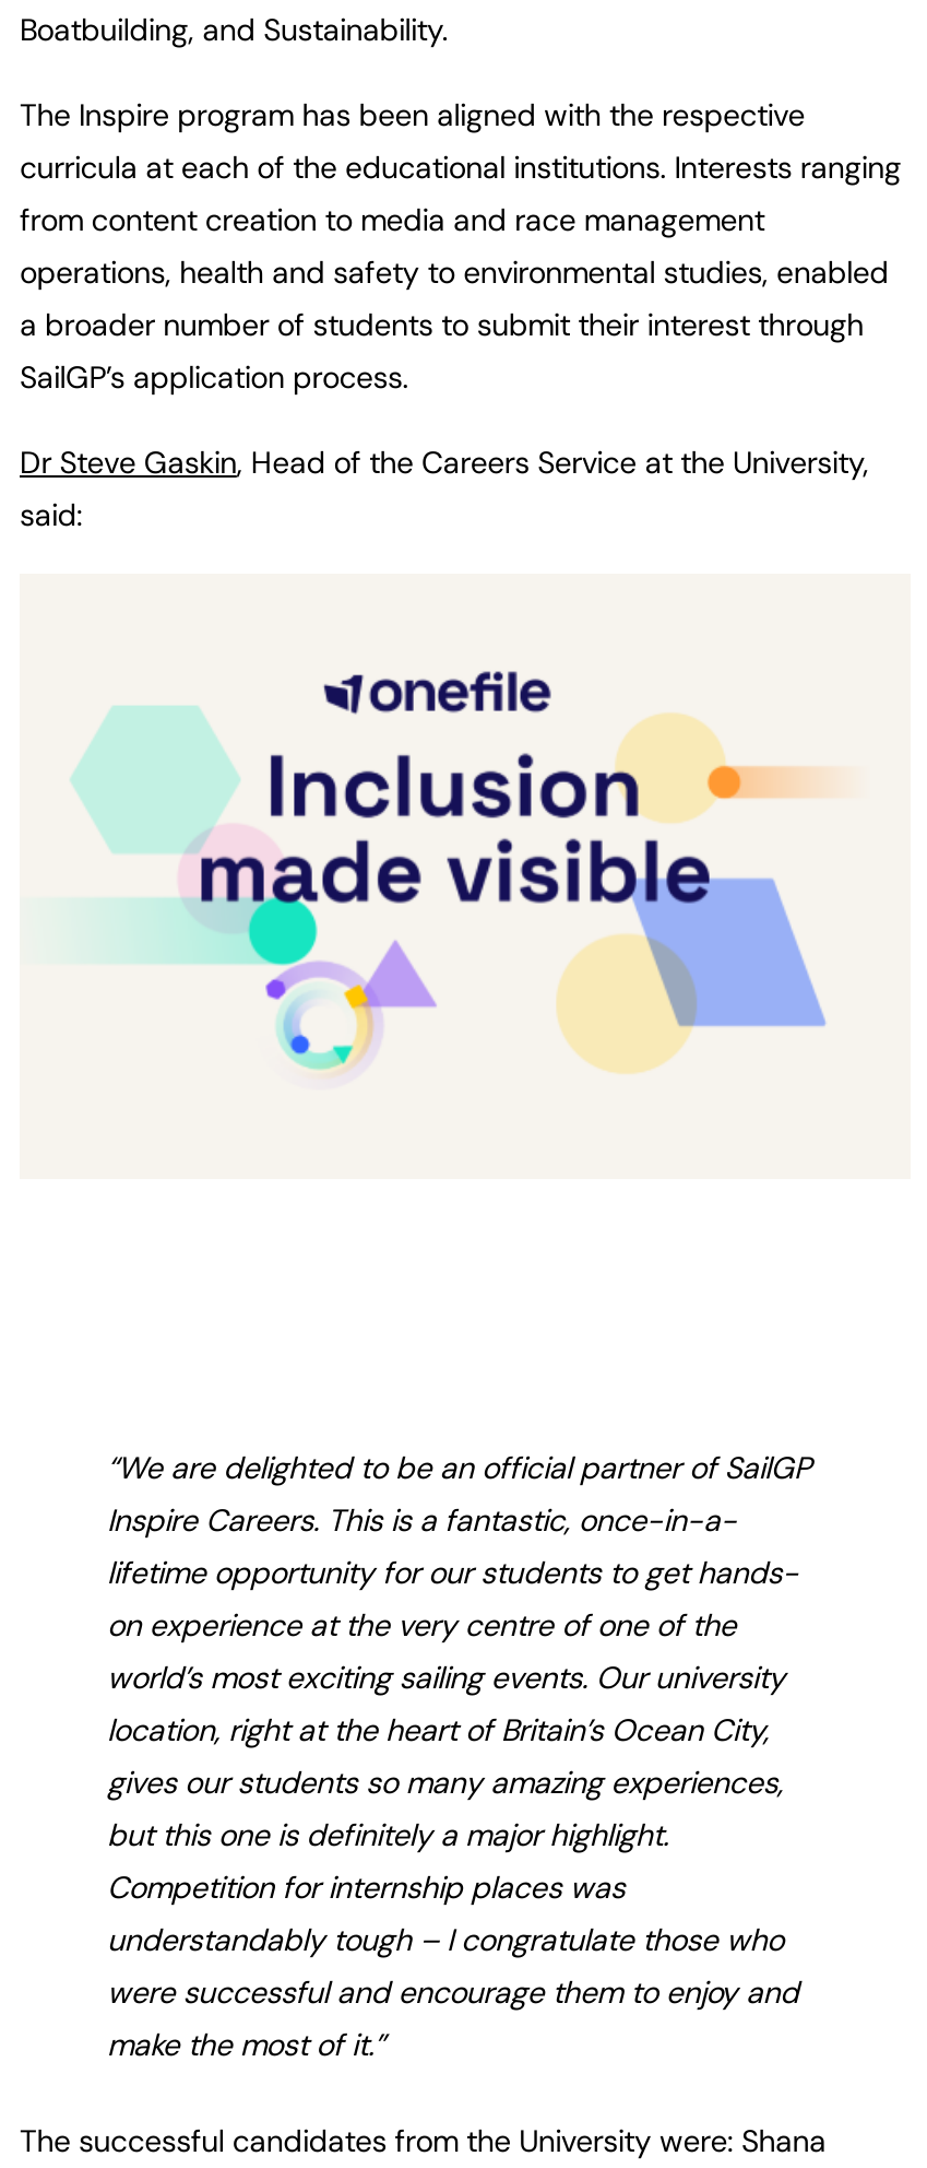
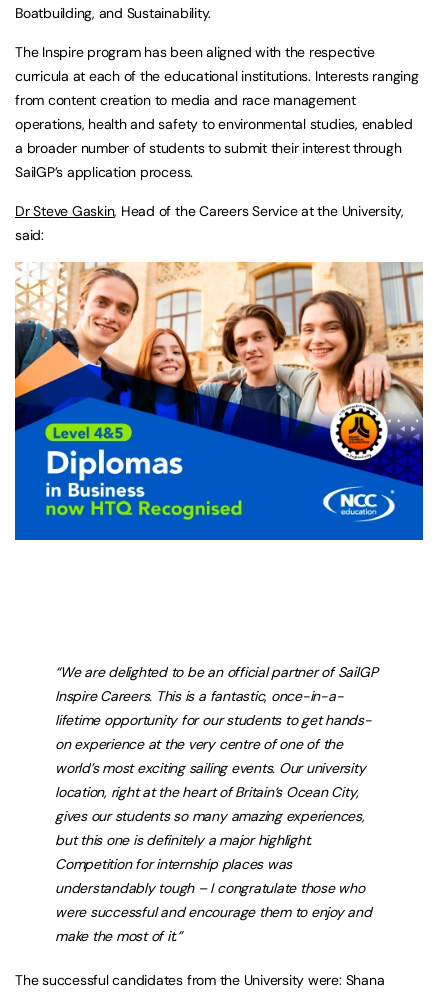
- [image]
+ [image]
